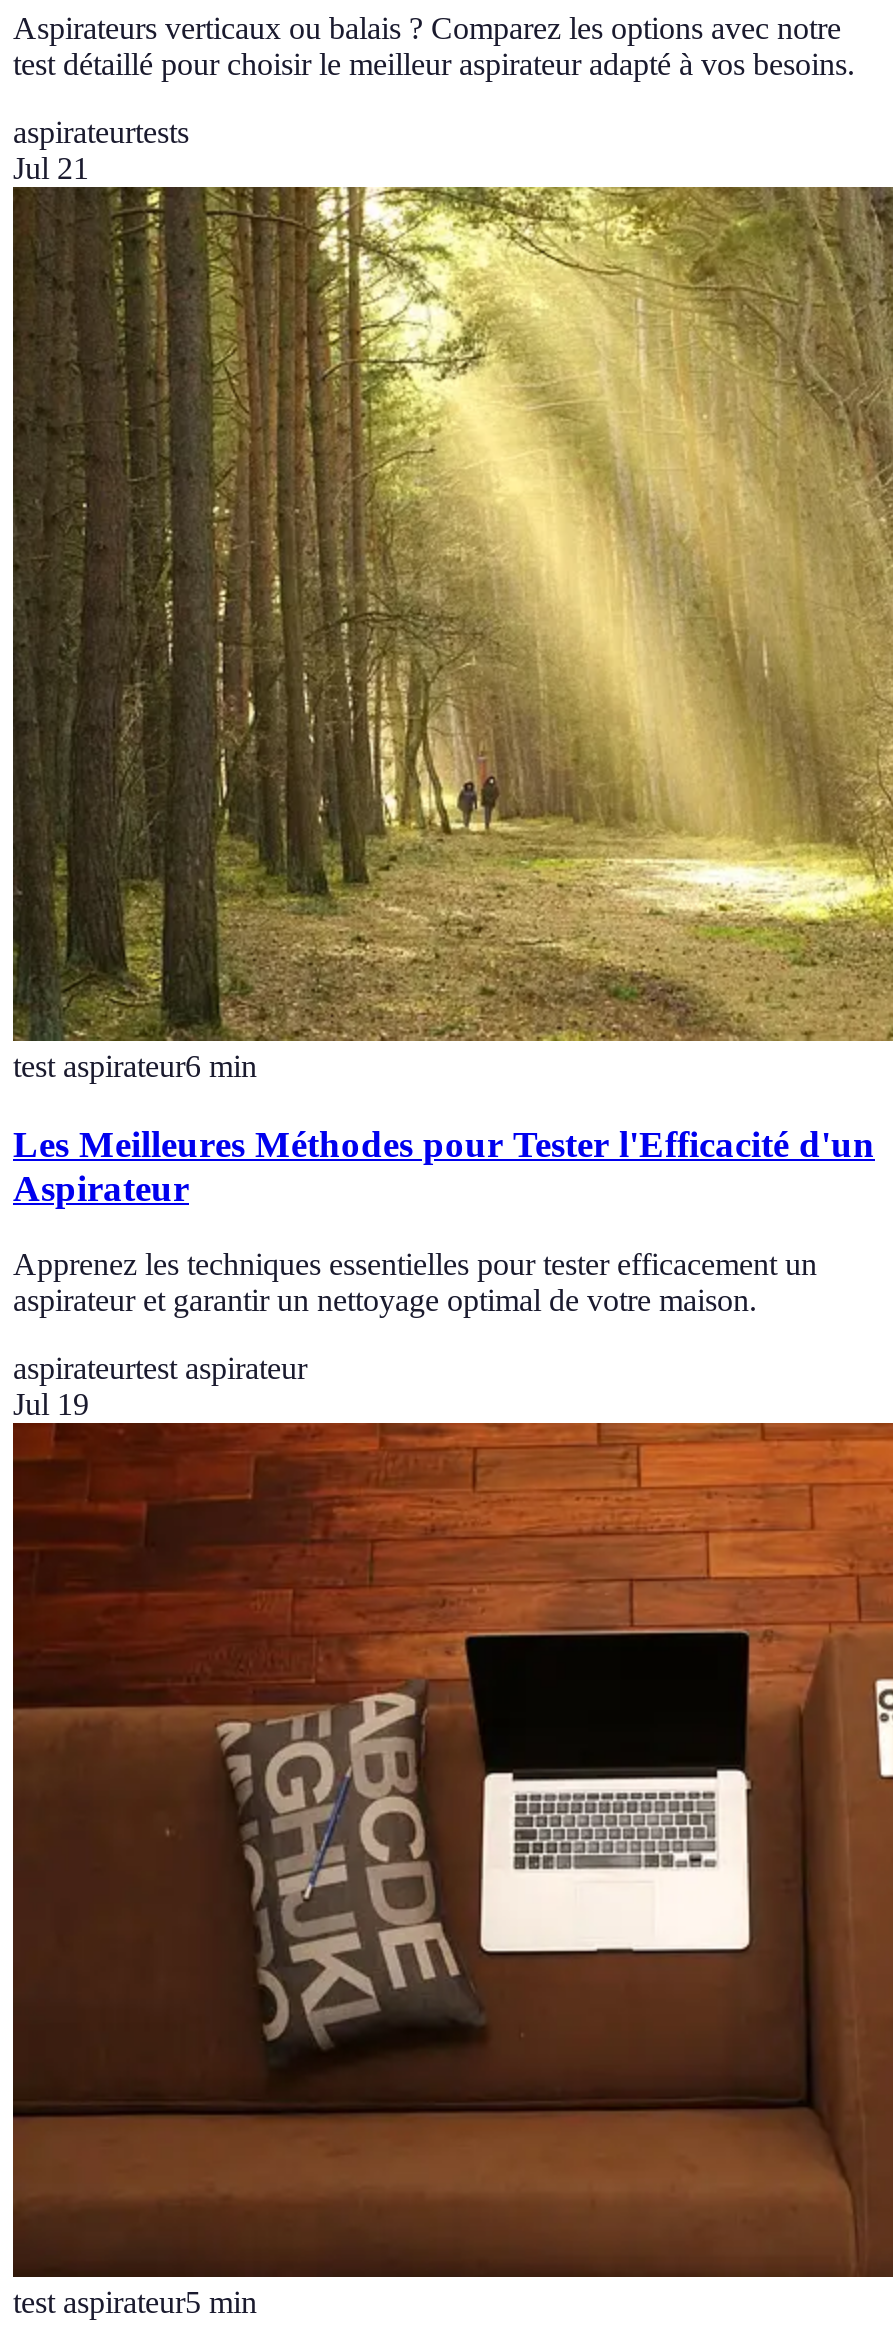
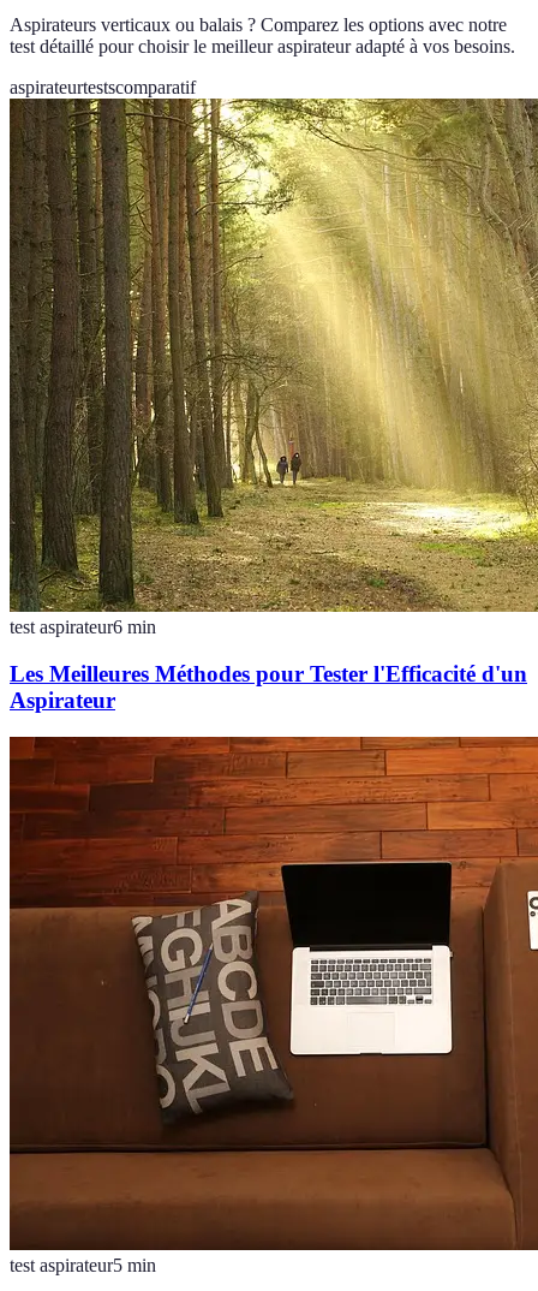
- aspirateurtests
- Jul 21
+ aspirateurtestscomparatif

- Apprenez les techniques essentielles pour tester efficacement un
- aspirateur et garantir un nettoyage optimal de votre maison.
- aspirateurtest aspirateur
- Jul 19
